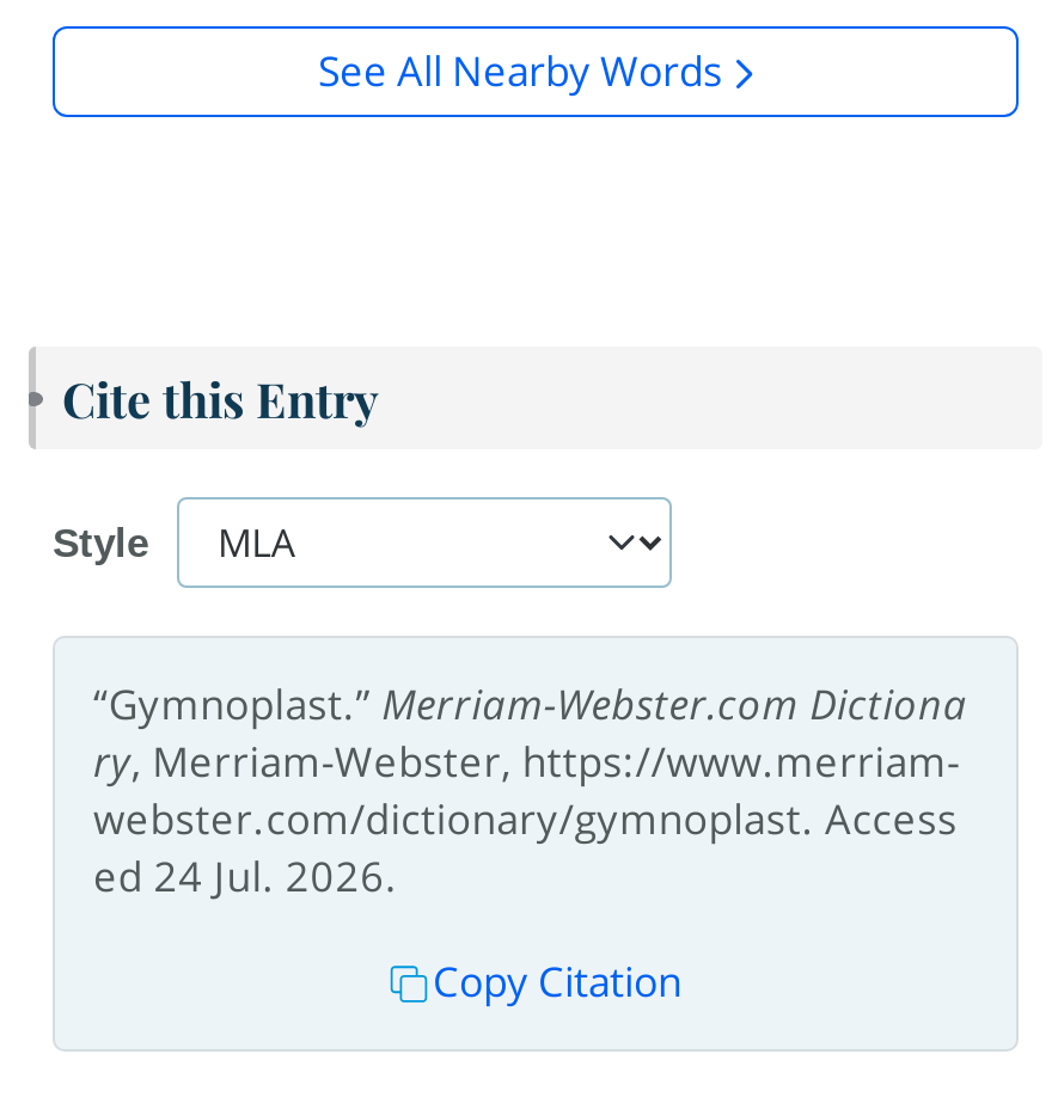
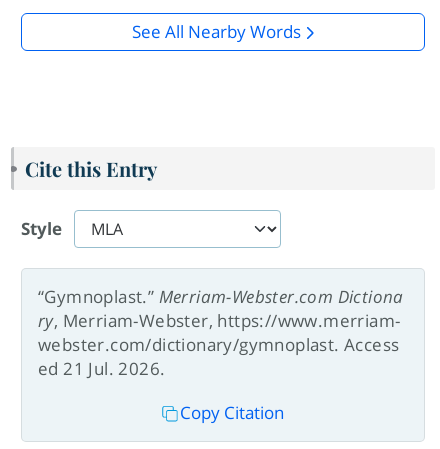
- ed 24 Jul. 2026.
+ ed 21 Jul. 2026.
